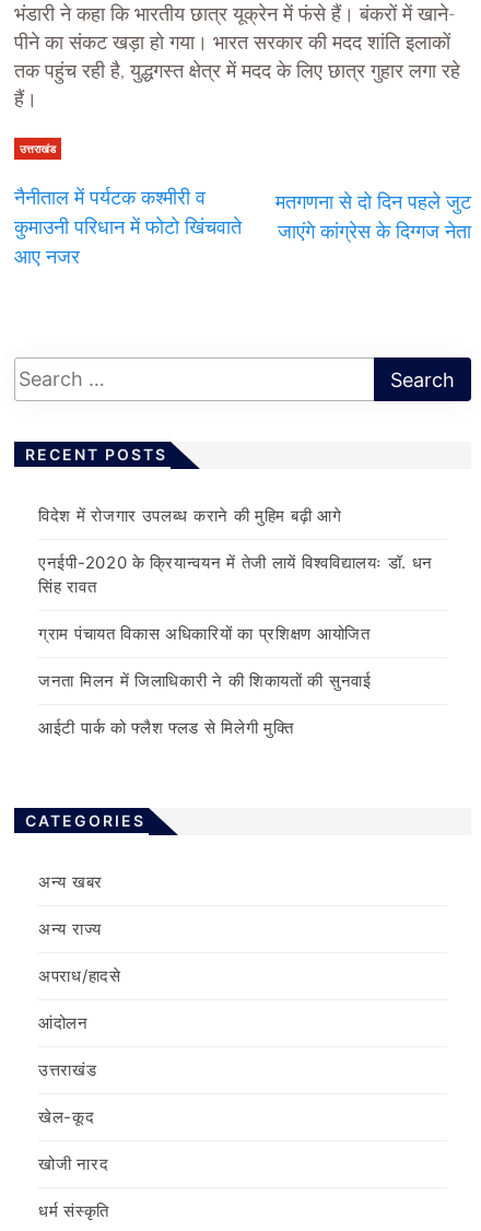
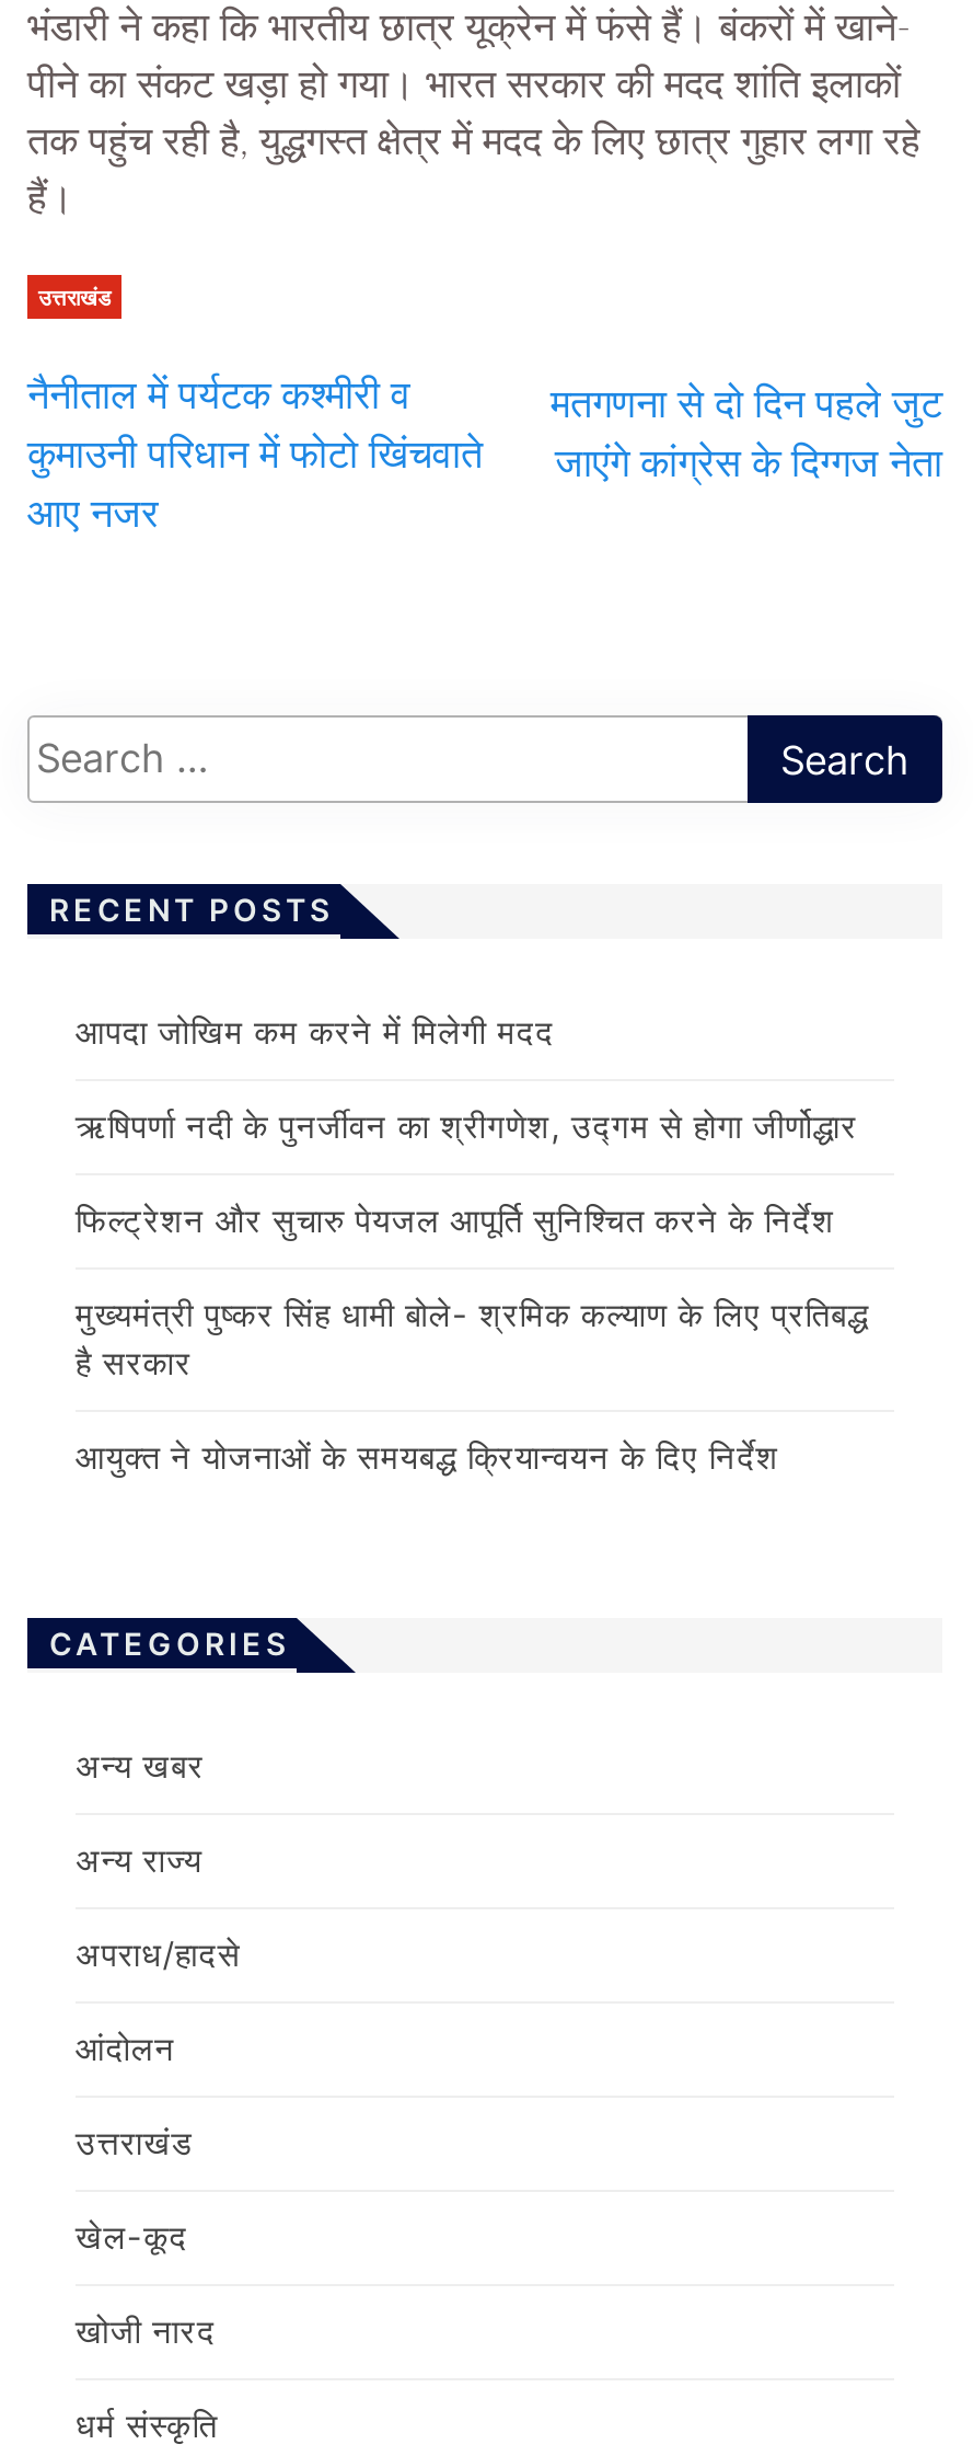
- विदेश में रोजगार उपलब्ध कराने की मुहिम बढ़ी आगे
+ आपदा जोखिम कम करने में मिलेगी मदद

- एनईपी-2020 के क्रियान्वयन में तेजी लायें विश्वविद्यालयः डॉ. धन
- सिंह रावत
+ ऋषिपर्णा नदी के पुनर्जीवन का श्रीगणेश, उद्गम से होगा जीर्णोद्धार

- ग्राम पंचायत विकास अधिकारियों का प्रशिक्षण आयोजित
+ फिल्ट्रेशन और सुचारु पेयजल आपूर्ति सुनिश्चित करने के निर्देश

- जनता मिलन में जिलाधिकारी ने की शिकायतों की सुनवाई
+ मुख्यमंत्री पुष्कर सिंह धामी बोले- श्रमिक कल्याण के लिए प्रतिबद्ध
+ है सरकार

- आईटी पार्क को फ्लैश फ्लड से मिलेगी मुक्ति
+ आयुक्त ने योजनाओं के समयबद्ध क्रियान्वयन के दिए निर्देश
